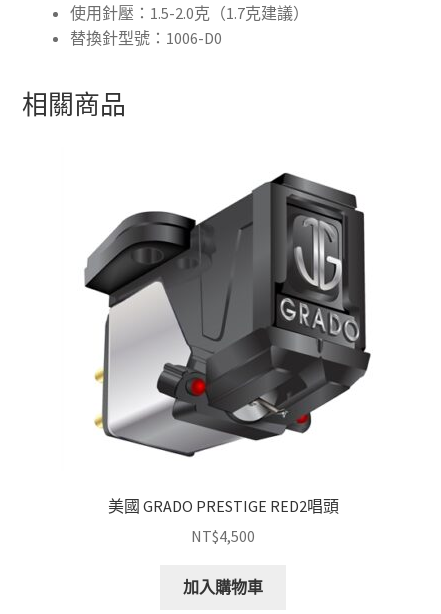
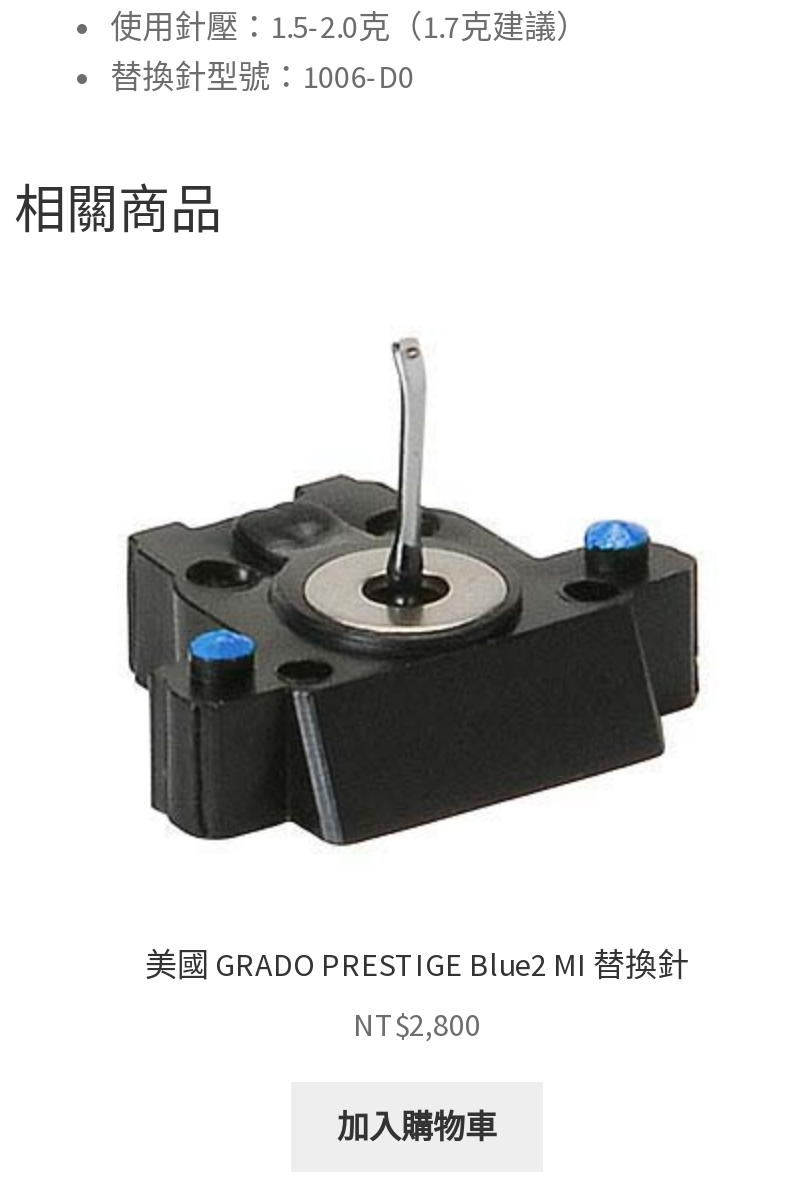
- [image]
- 美國 GRADO PRESTIGE RED2唱頭
+ [image]
+ 美國 GRADO PRESTIGE Blue2 MI 替換針

- NT$4,500
+ NT$2,800
